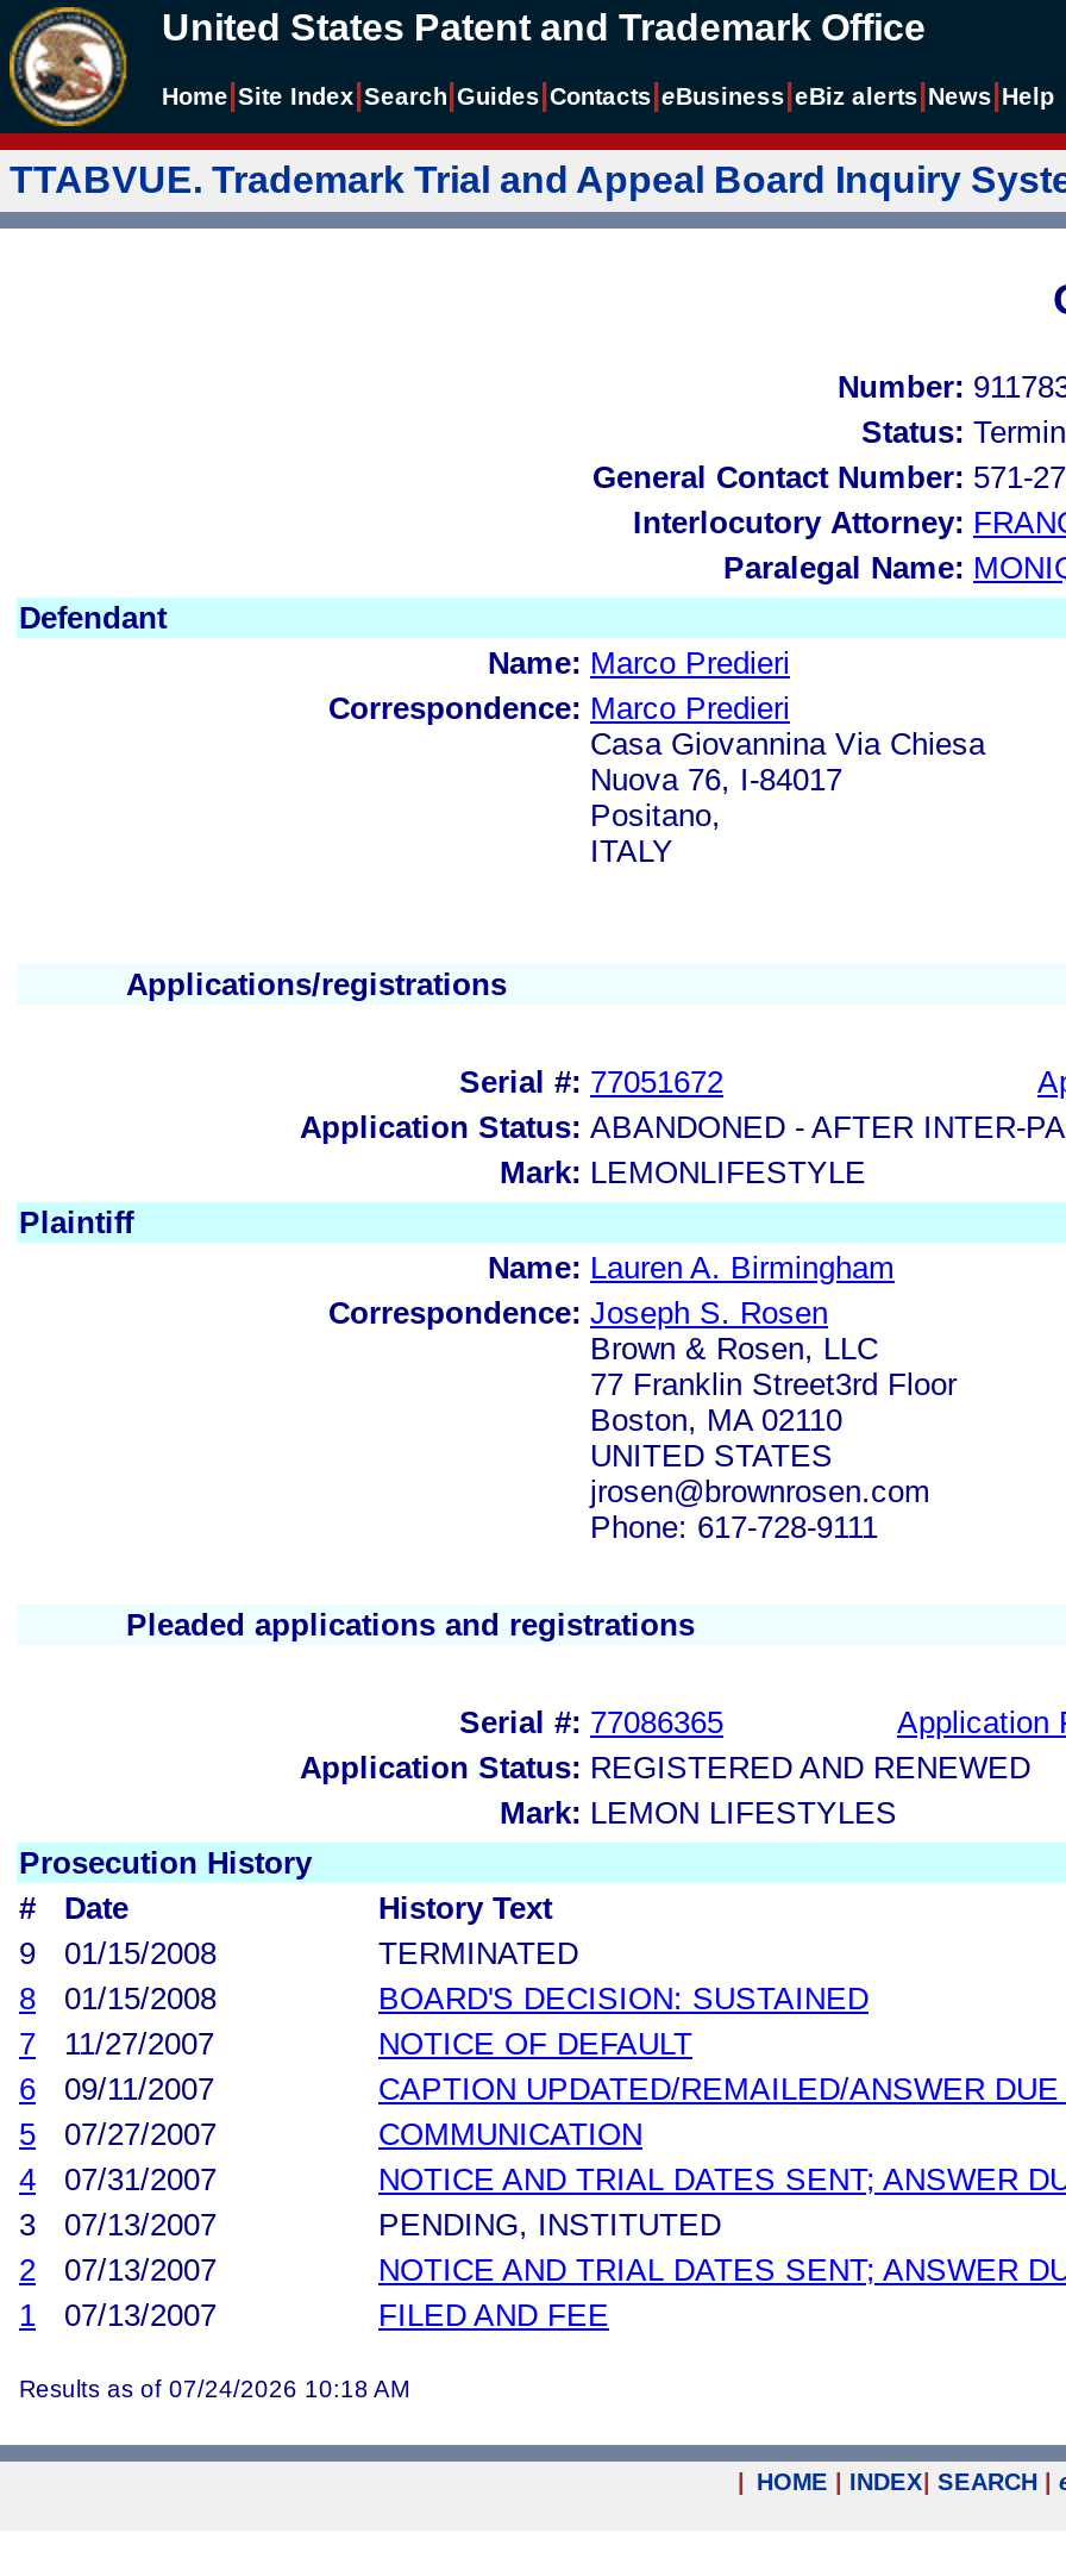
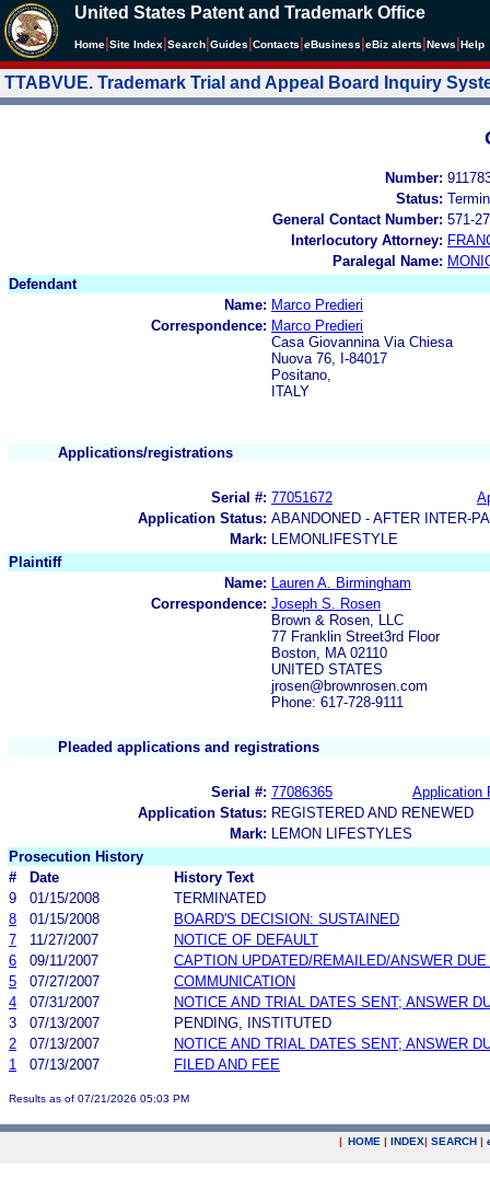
- Results as of 07/24/2026 10:18 AM
+ Results as of 07/21/2026 05:03 PM
